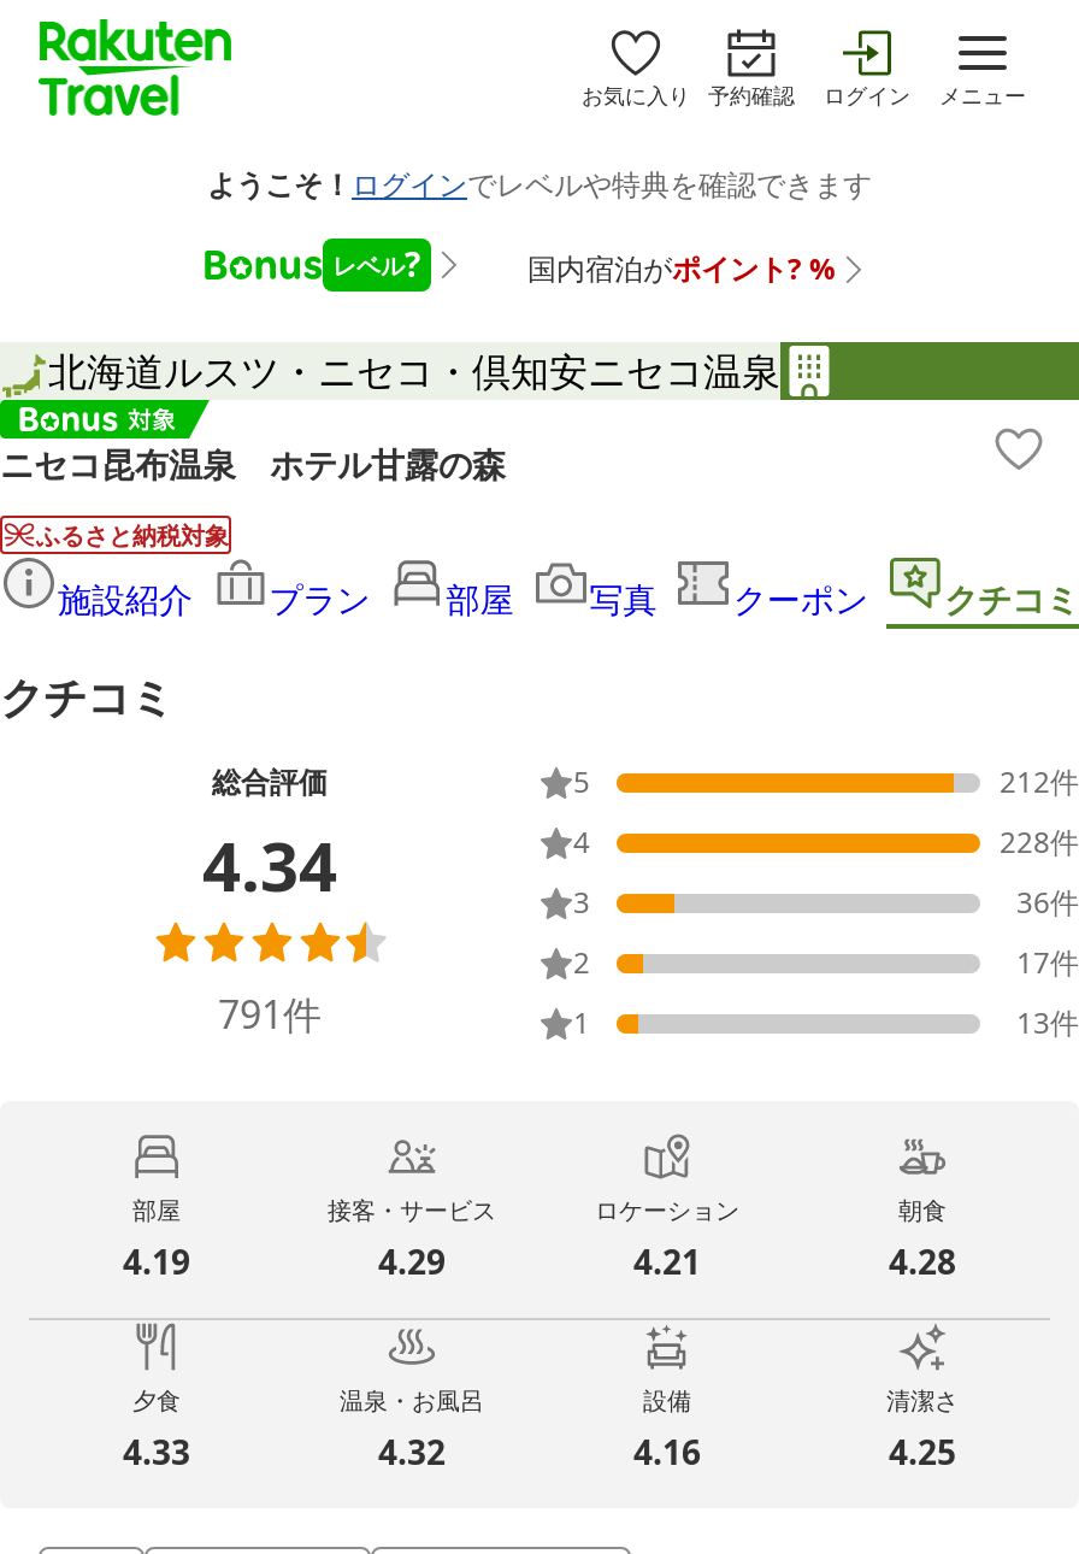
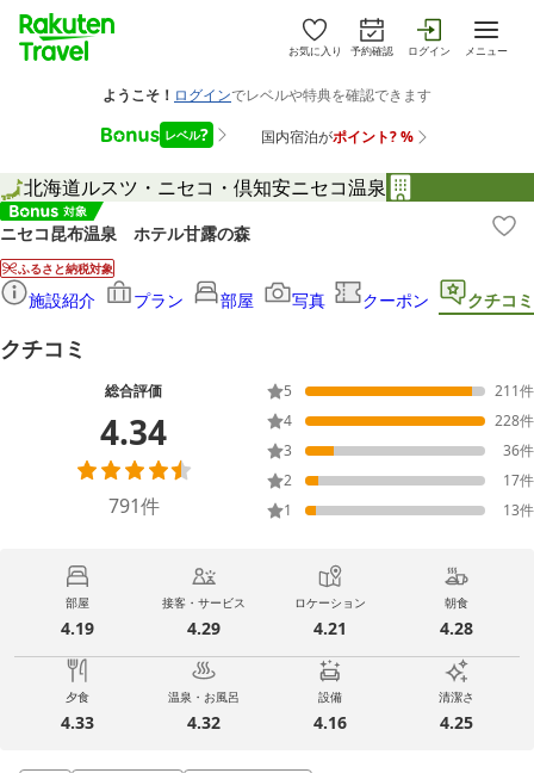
- 212件
+ 211件
